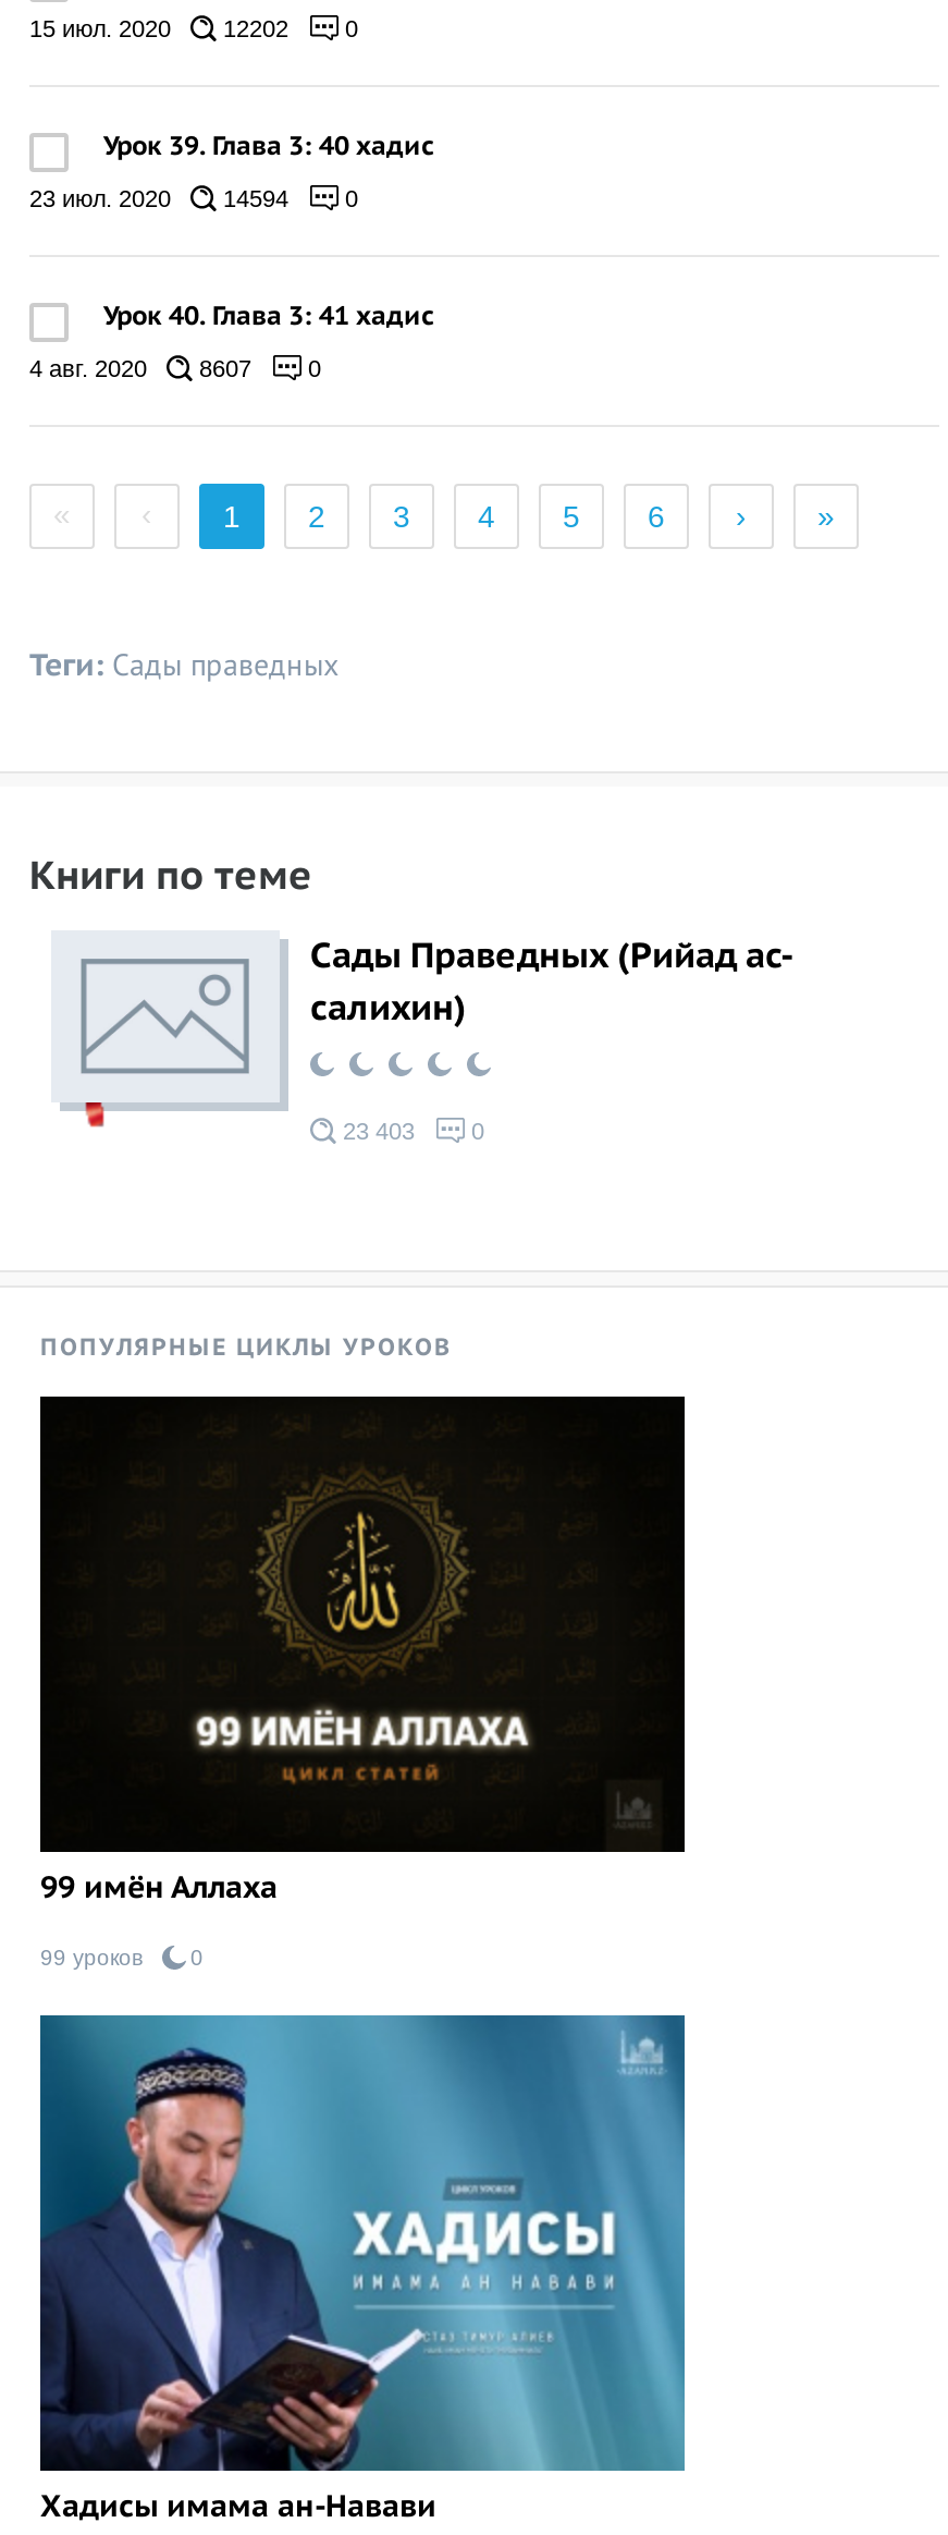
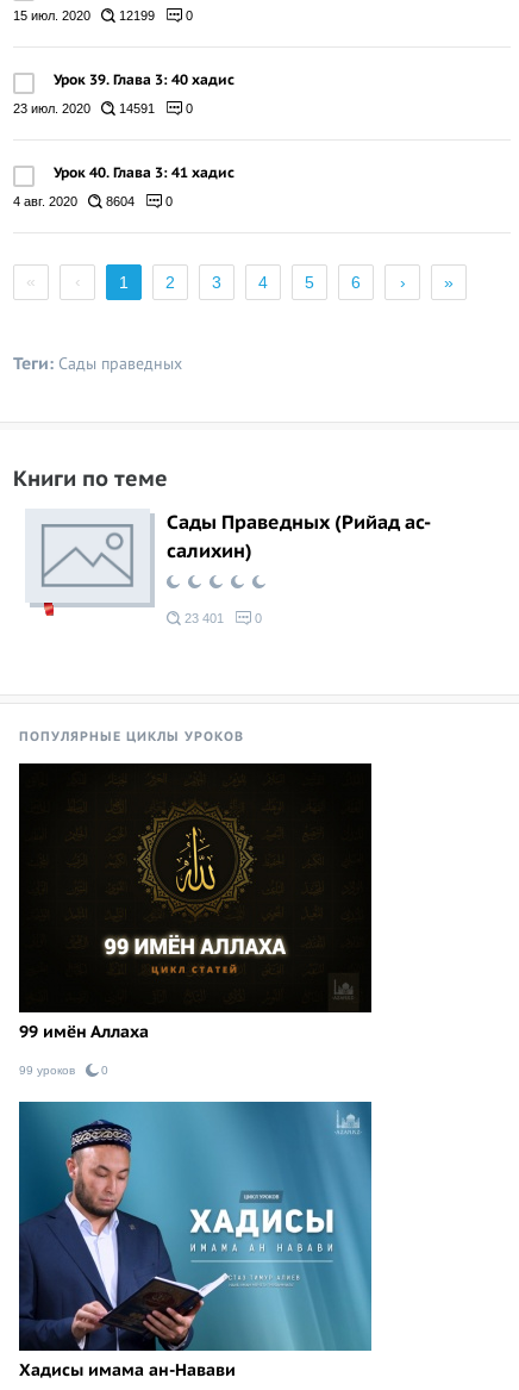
- 12202
+ 12199

- 14594
+ 14591

- 8607
+ 8604

- 23 403
+ 23 401
